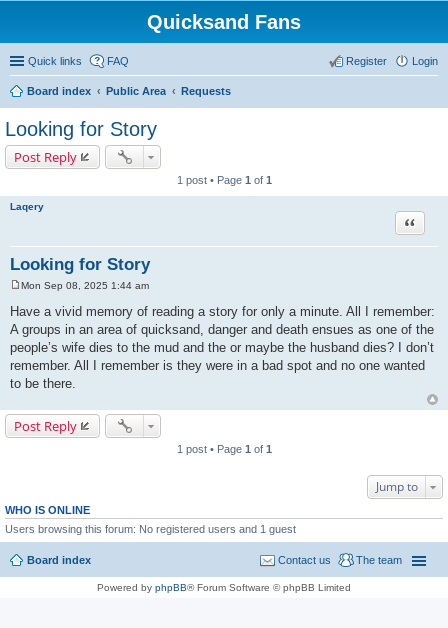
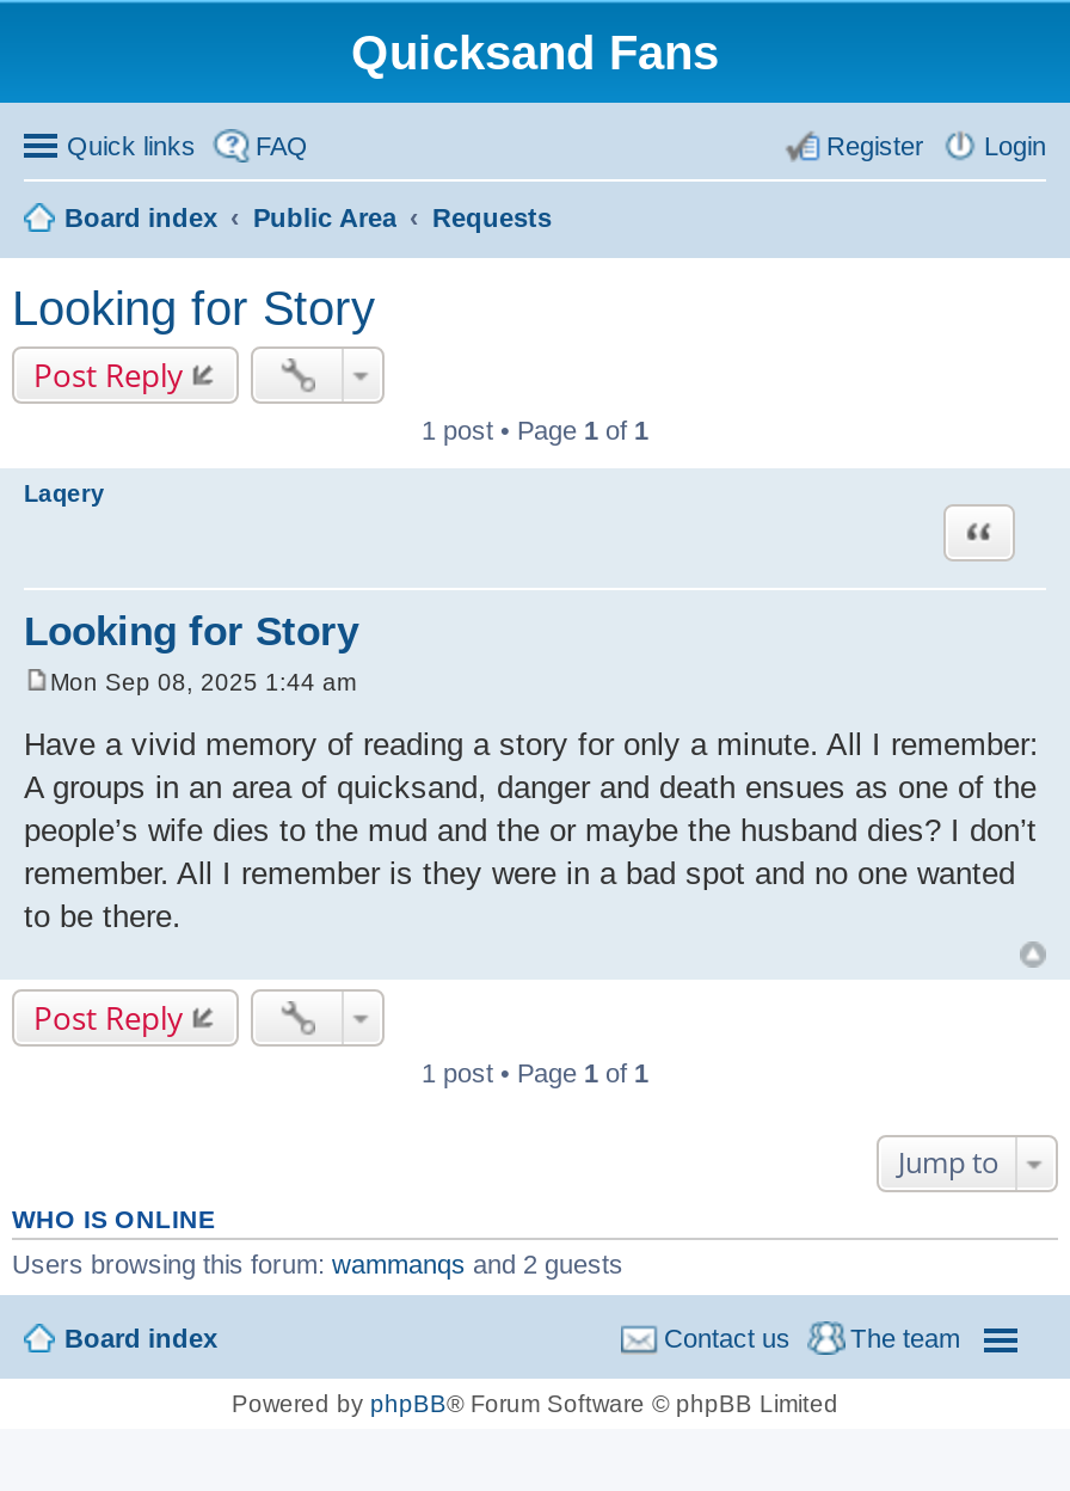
- Users browsing this forum: No registered users and 1 guest
+ Users browsing this forum: wammanqs and 2 guests
